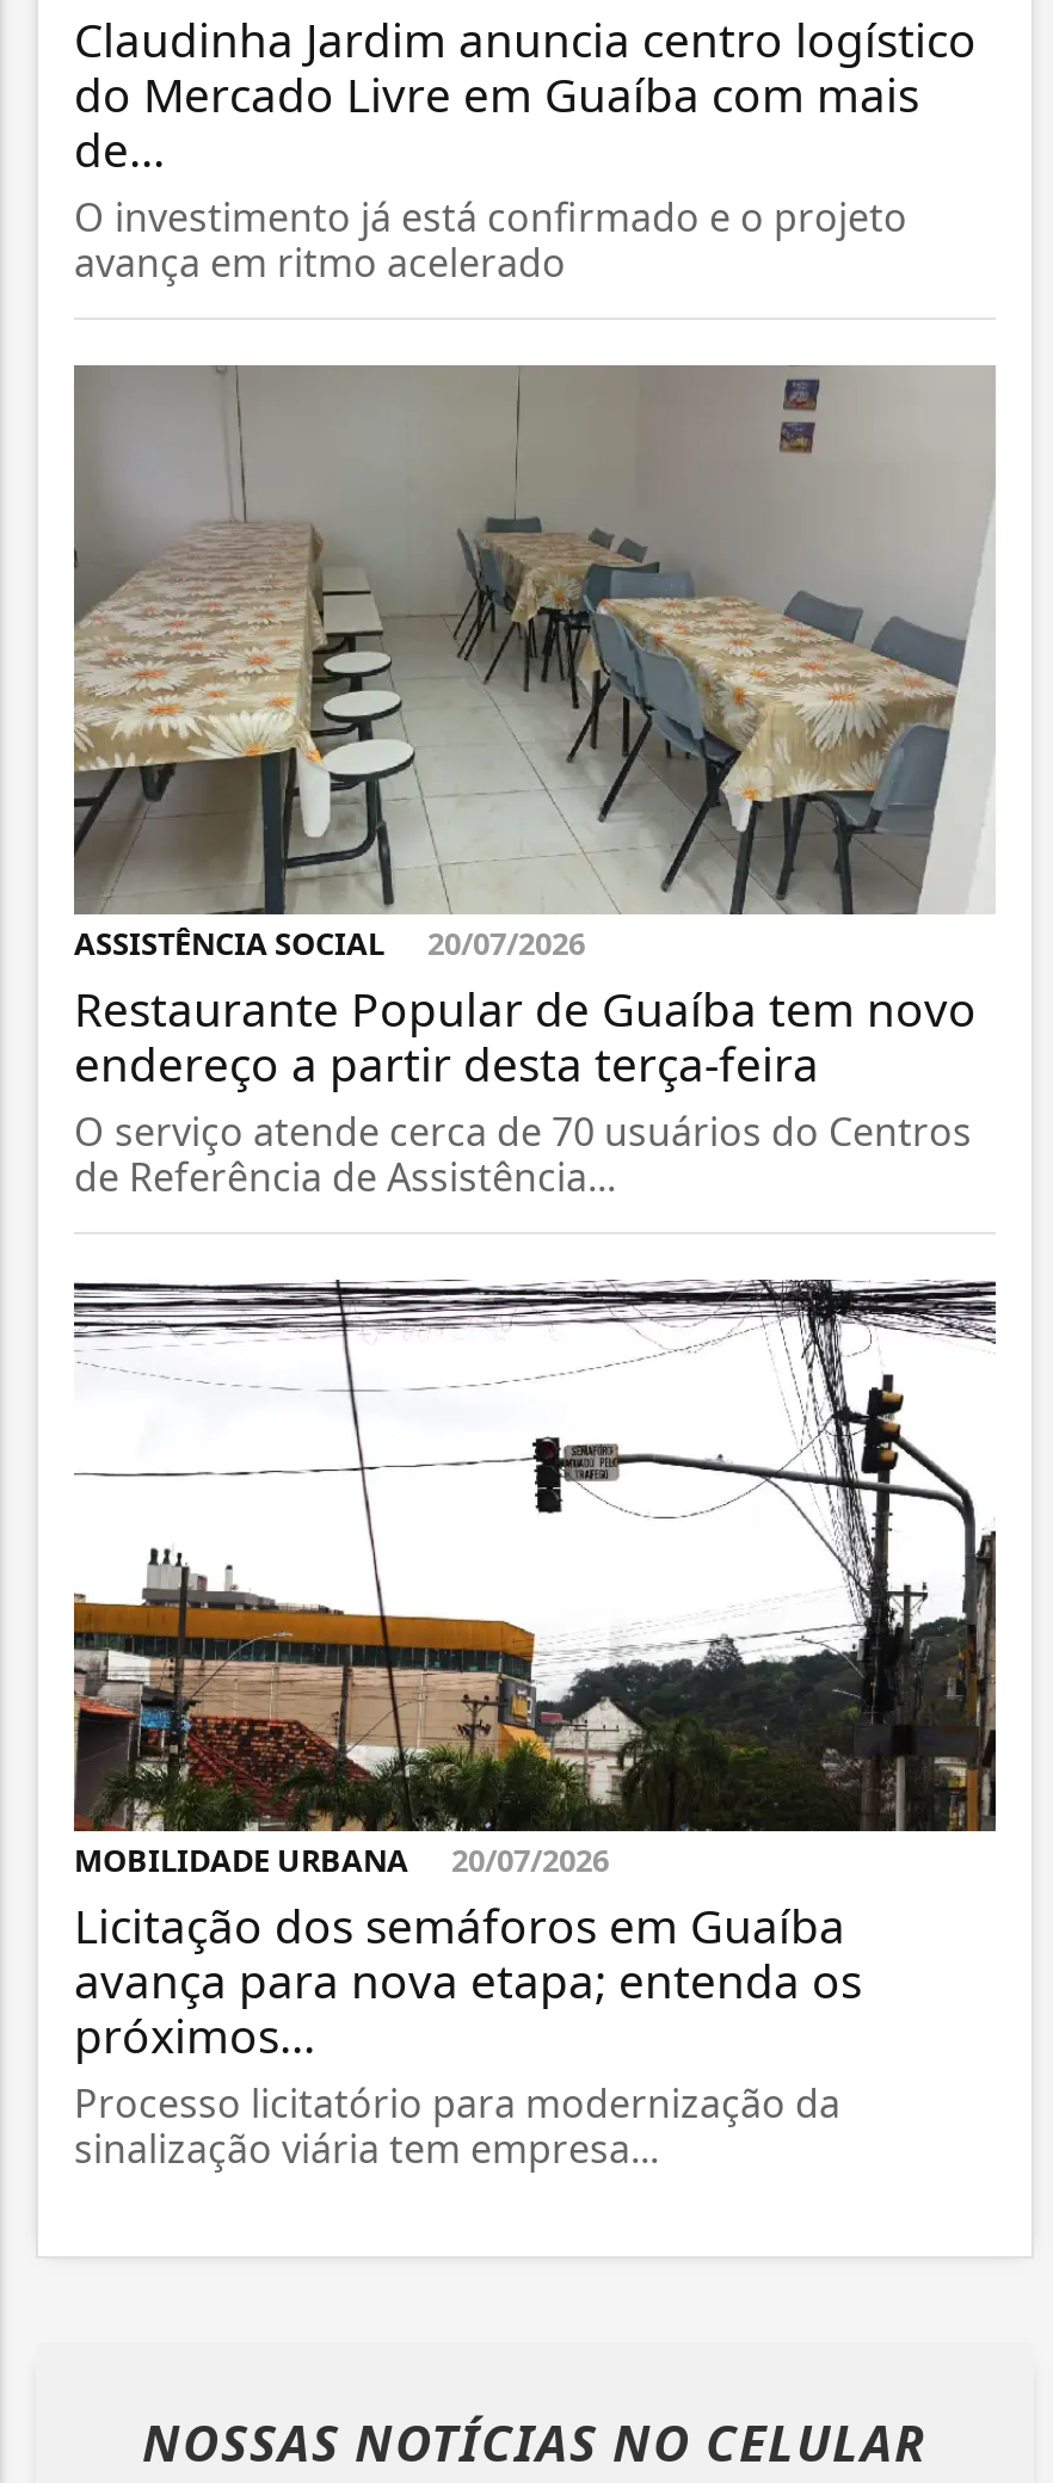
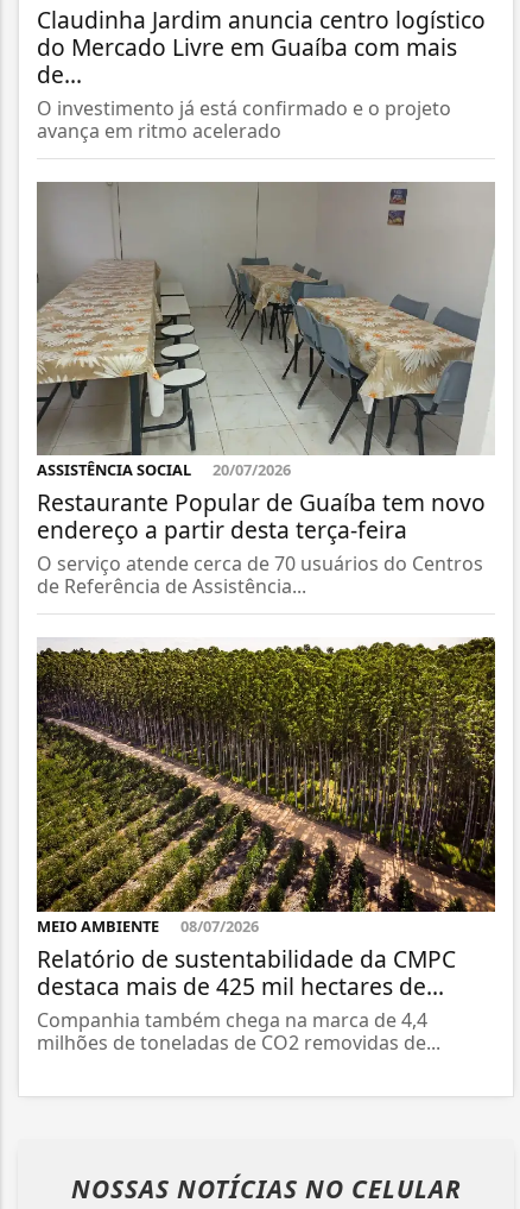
- [image]
- MOBILIDADE URBANA
- 20/07/2026
- Licitação dos semáforos em Guaíba
- avança para nova etapa; entenda os
- próximos...
- Processo licitatório para modernização da
- sinalização viária tem empresa...
+ [image]
+ MEIO AMBIENTE
+ 08/07/2026
+ Relatório de sustentabilidade da CMPC
+ destaca mais de 425 mil hectares de...
+ Companhia também chega na marca de 4,4
+ milhões de toneladas de CO2 removidas de...
